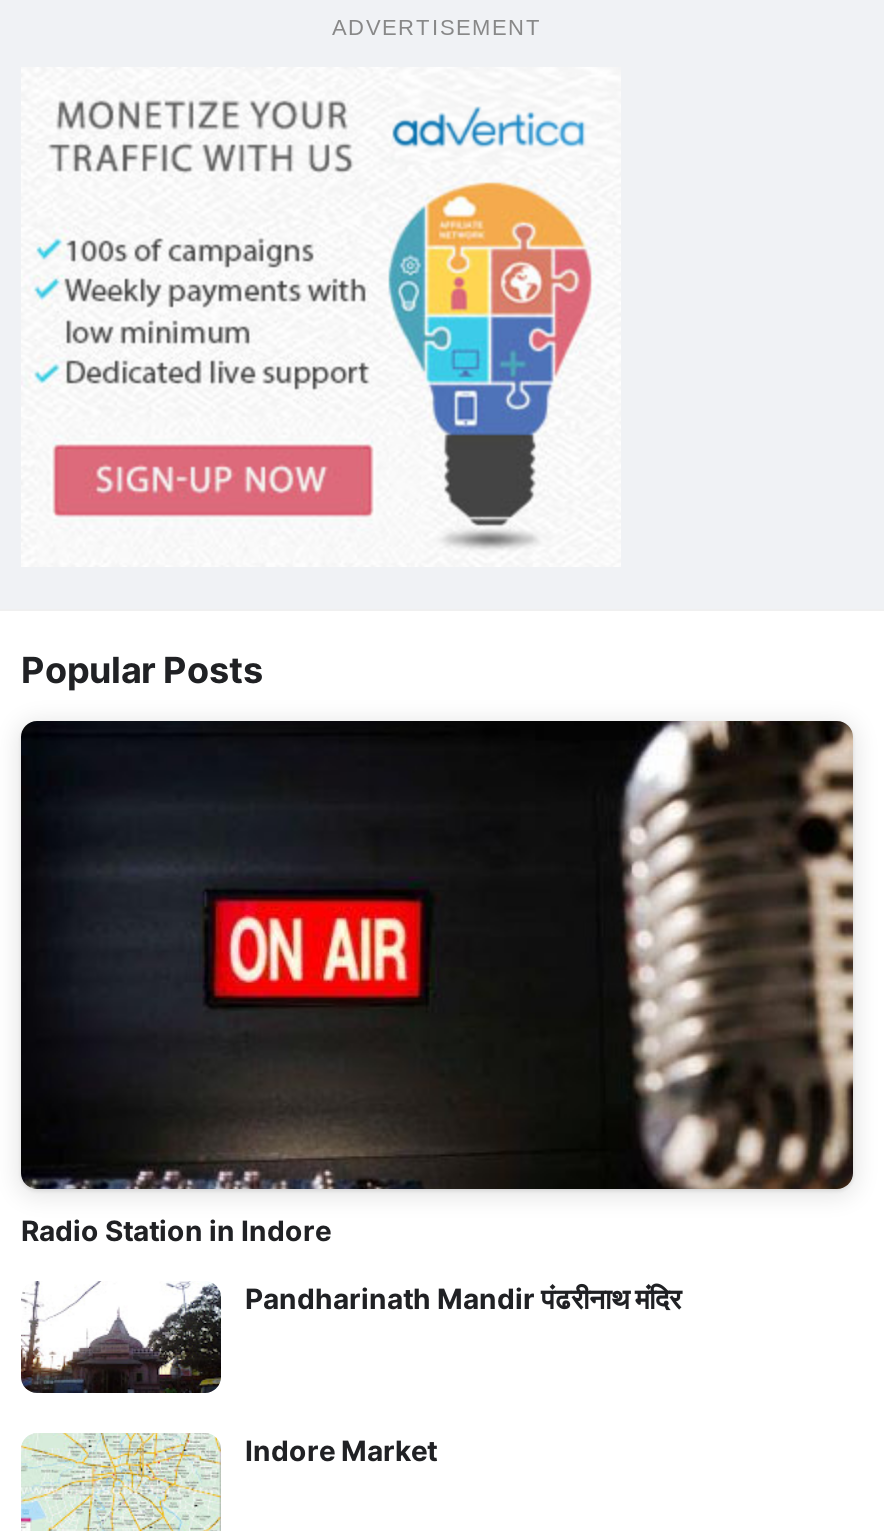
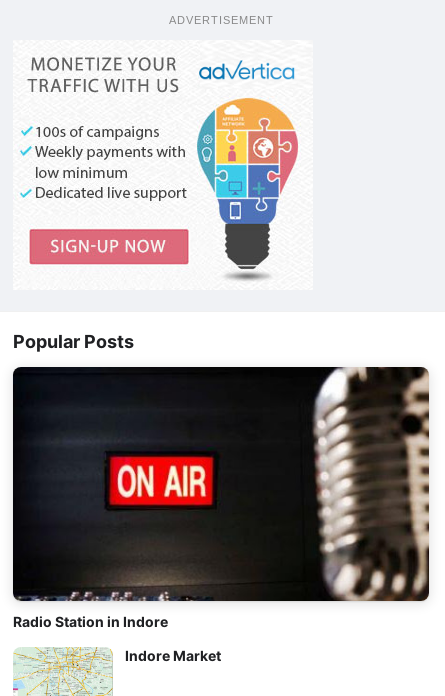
- [image]
- Pandharinath Mandir पंढरीनाथ मंदिर
